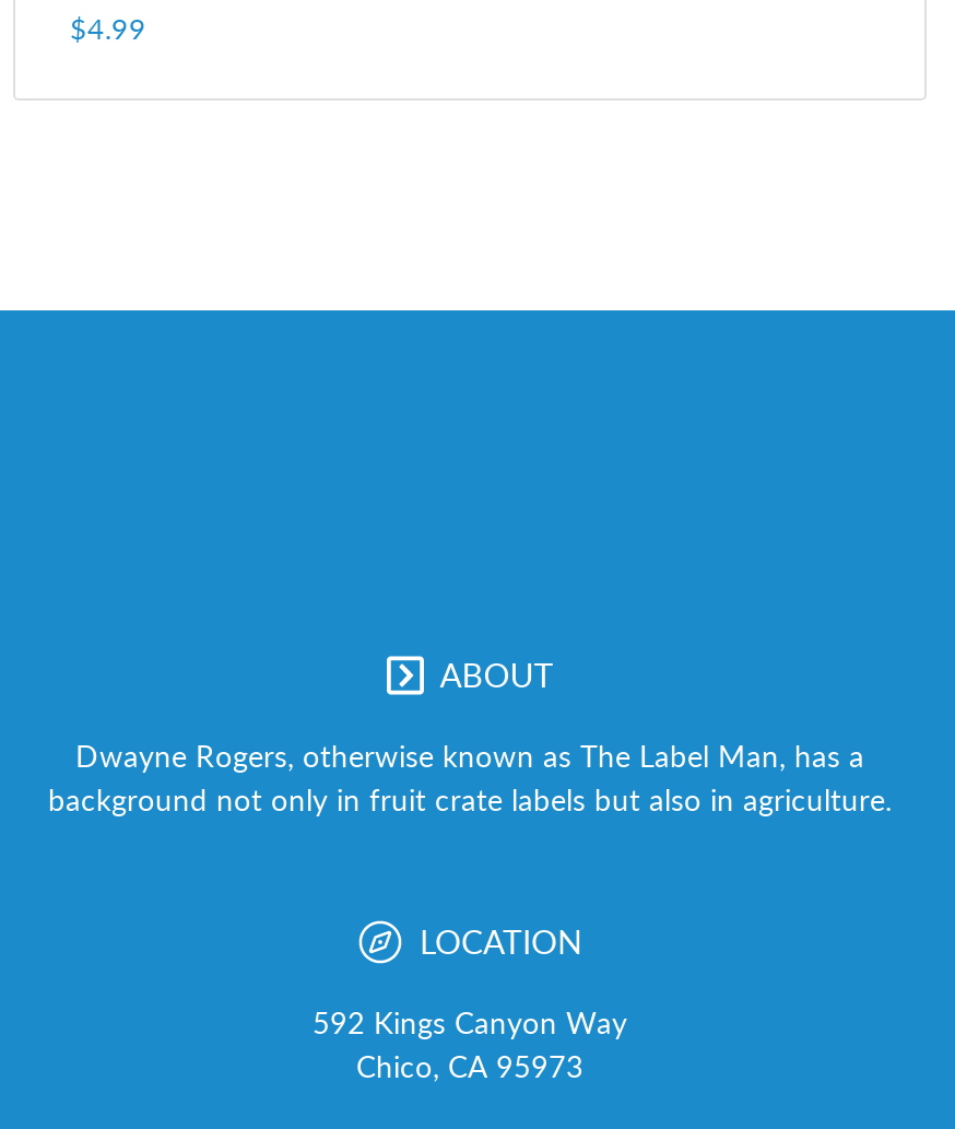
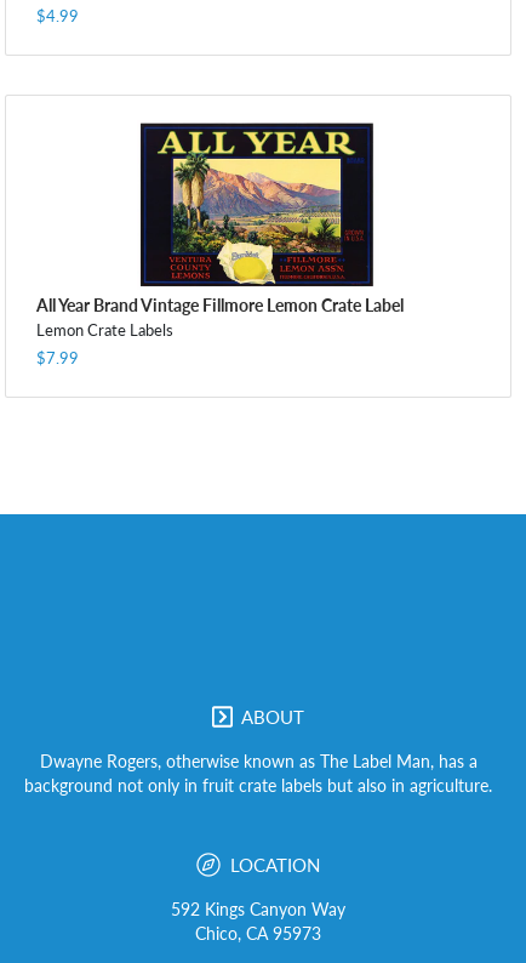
+ [image]
+ All Year Brand Vintage Fillmore Lemon Crate Label
+ Lemon Crate Labels
+ $7.99
